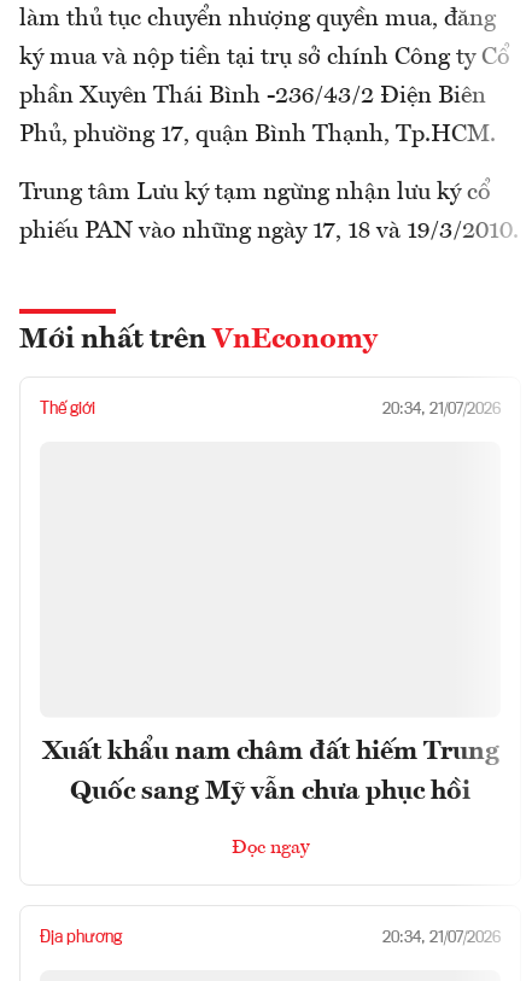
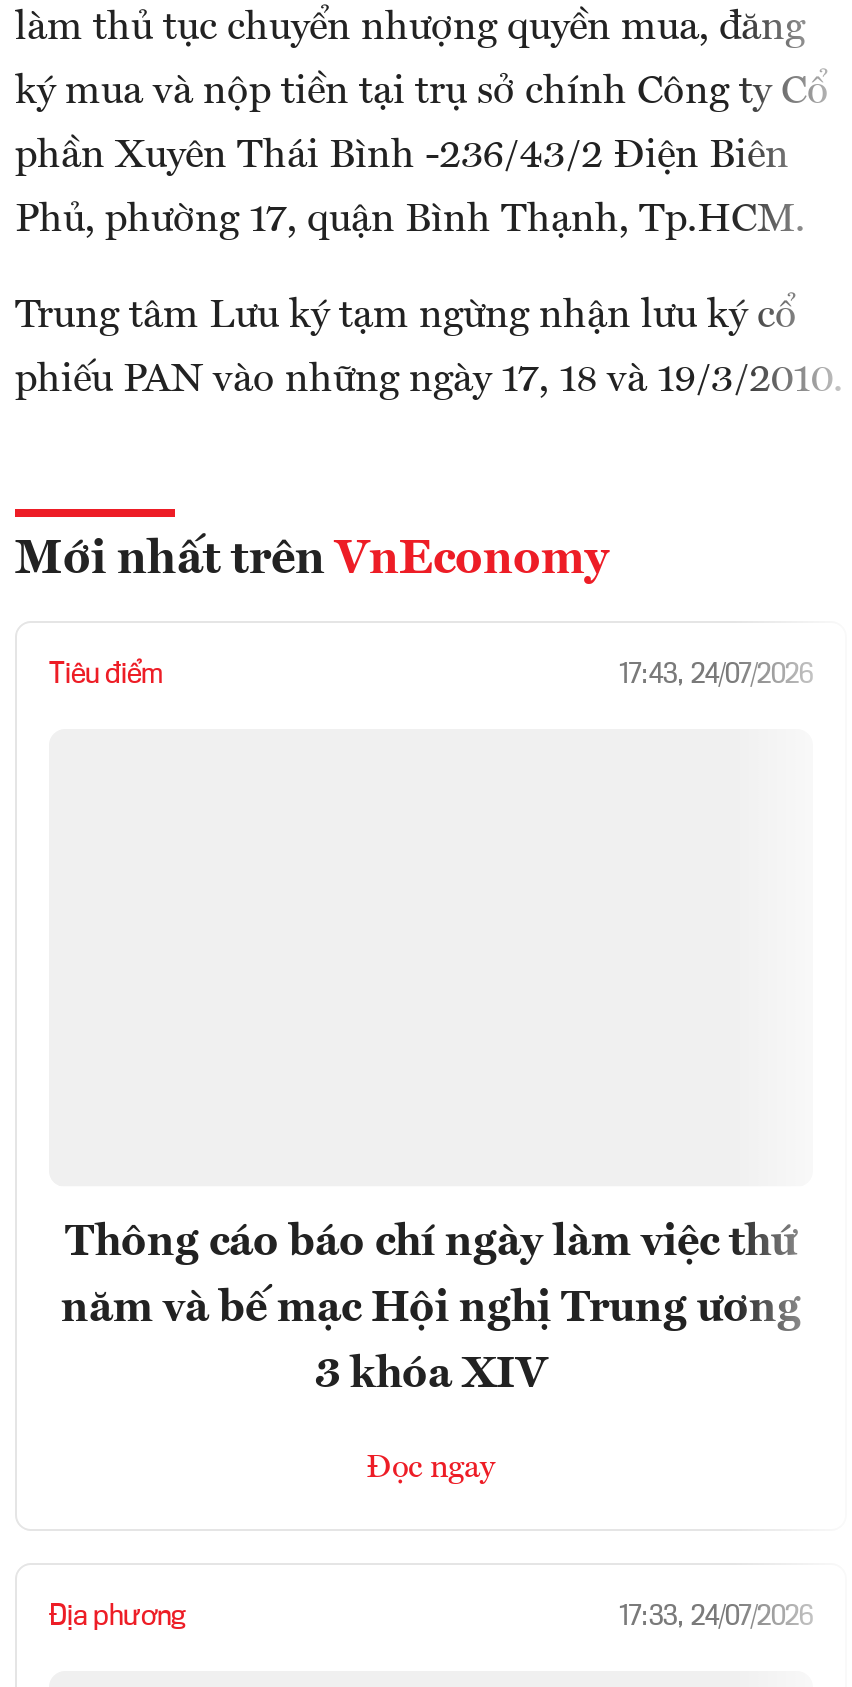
- Thế giới
- 20:34, 21/07/2026
+ Tiêu điểm
+ 17:43, 24/07/2026

- Xuất khẩu nam châm đất hiếm Trung
- Quốc sang Mỹ vẫn chưa phục hồi
+ Thông cáo báo chí ngày làm việc thứ
+ năm và bế mạc Hội nghị Trung ương
+ 3 khóa XIV

- 20:34, 21/07/2026
+ 17:33, 24/07/2026
